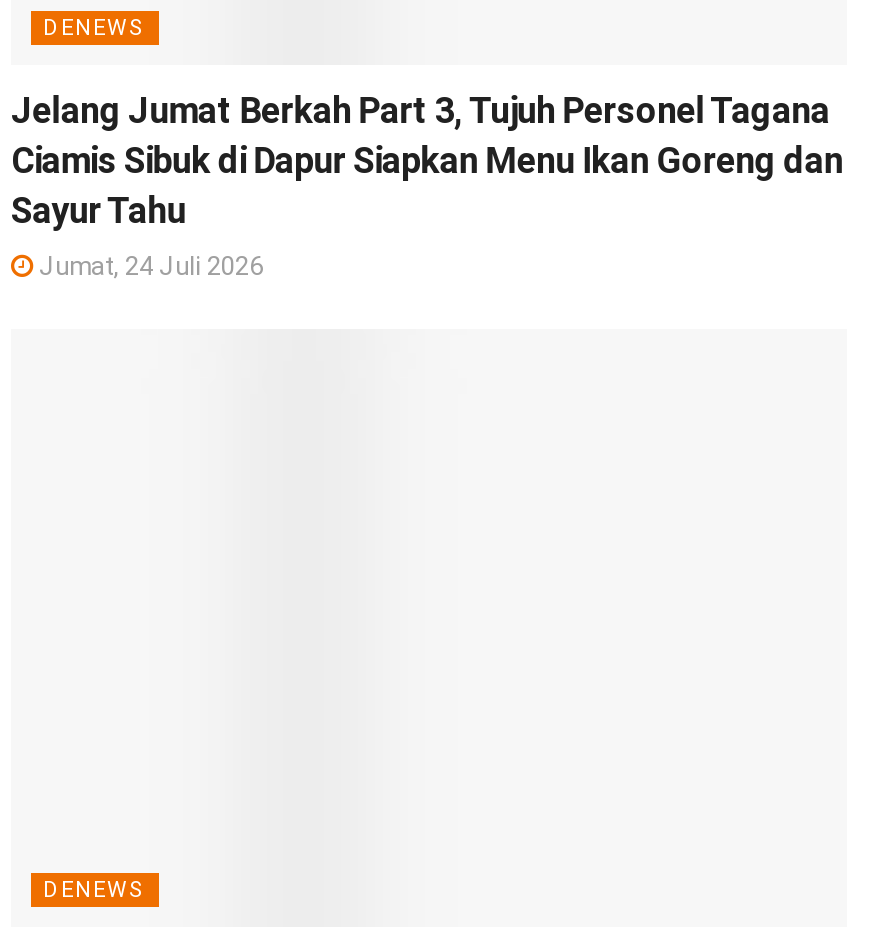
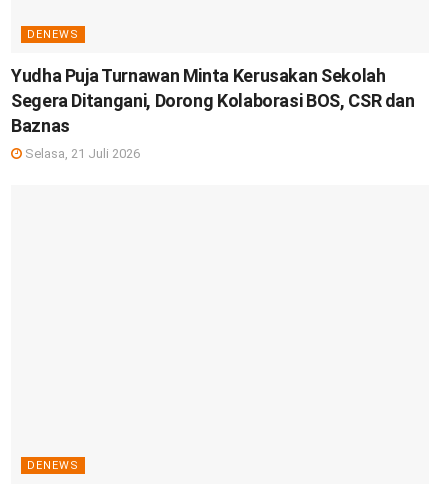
- Jelang Jumat Berkah Part 3, Tujuh Personel Tagana
- Ciamis Sibuk di Dapur Siapkan Menu Ikan Goreng dan
- Sayur Tahu
+ Yudha Puja Turnawan Minta Kerusakan Sekolah
+ Segera Ditangani, Dorong Kolaborasi BOS, CSR dan
+ Baznas

- Jumat, 24 Juli 2026
+ Selasa, 21 Juli 2026
